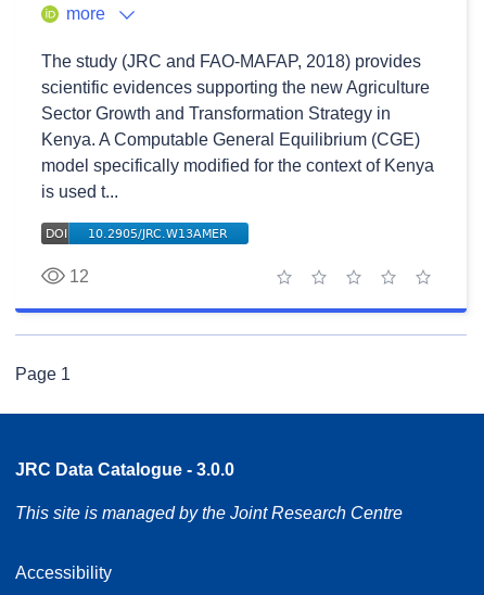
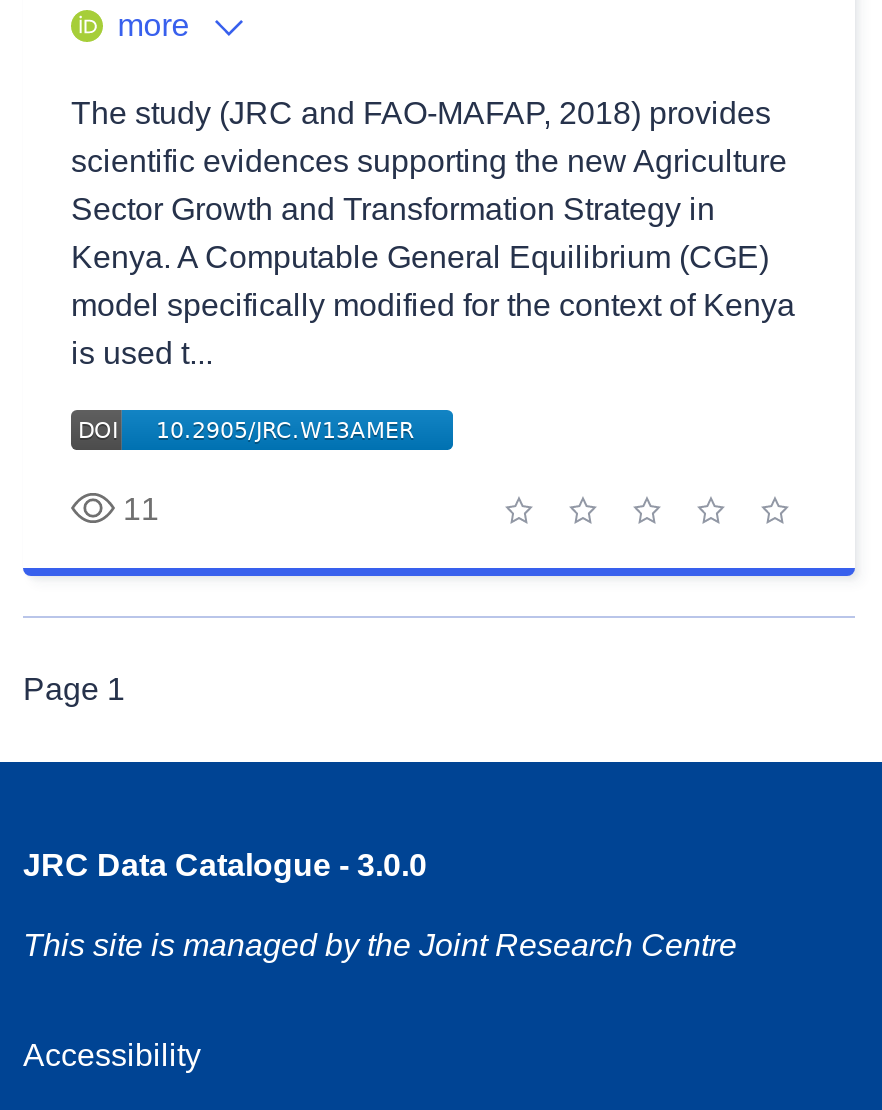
- 12
+ 11
